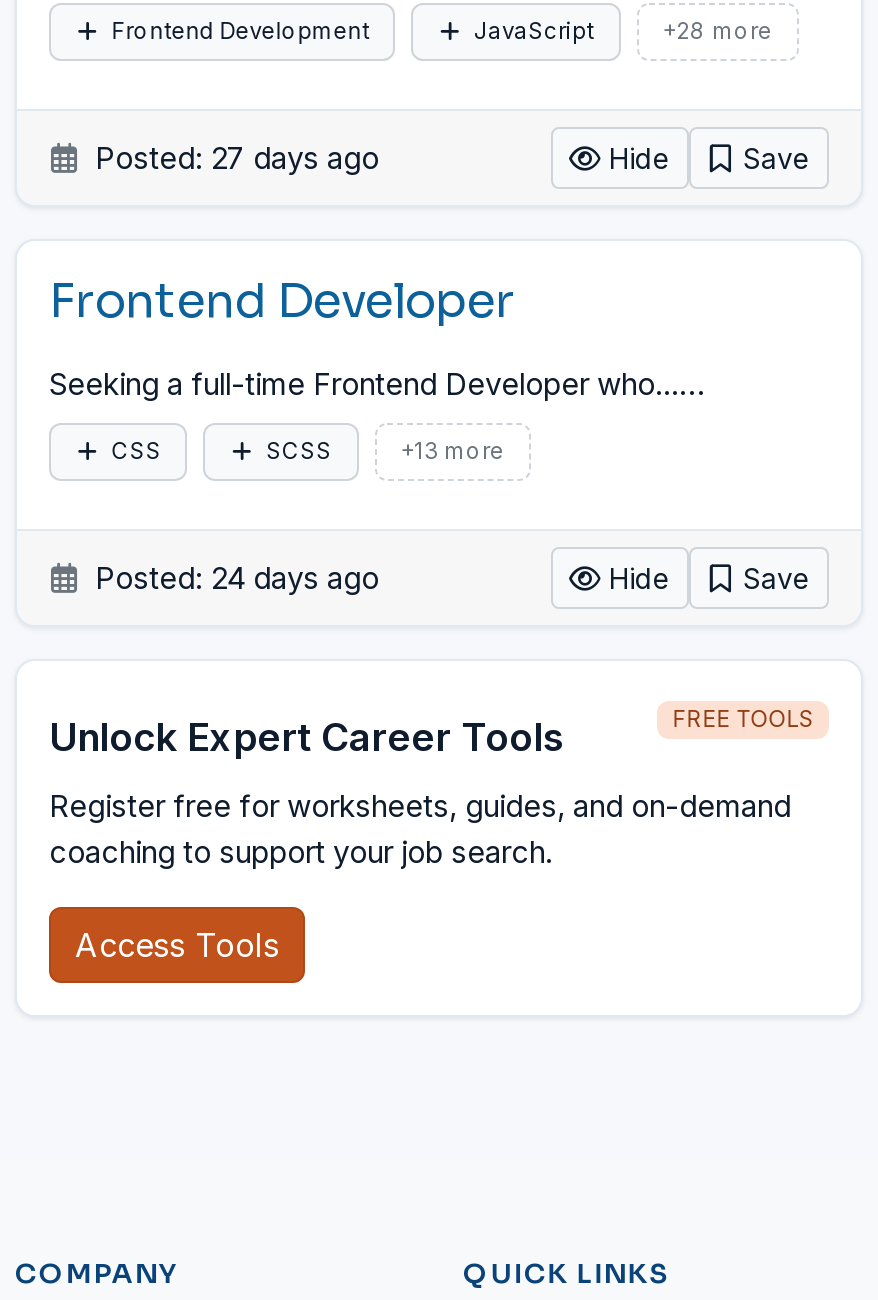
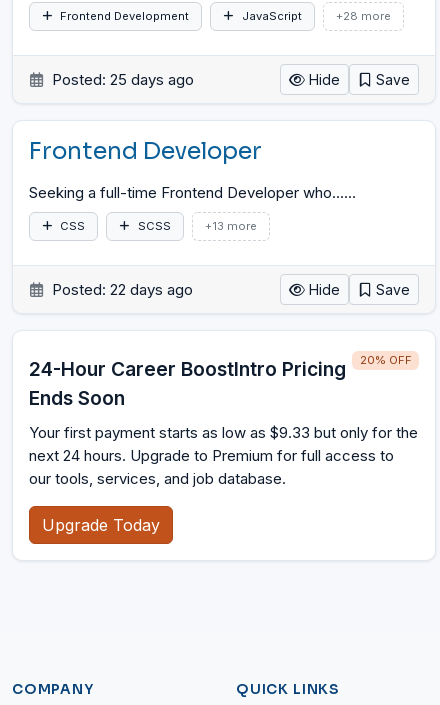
- Posted: 27 days ago
+ Posted: 25 days ago

- Posted: 24 days ago
+ Posted: 22 days ago

- FREE TOOLS
- Unlock Expert Career Tools
+ 20% OFF
+ 24-Hour Career BoostIntro Pricing
+ Ends Soon

- Register free for worksheets, guides, and on-demand
- coaching to support your job search.
+ Your first payment starts as low as $9.33 but only for the
+ next 24 hours. Upgrade to Premium for full access to
+ our tools, services, and job database.

- Access Tools
+ Upgrade Today
